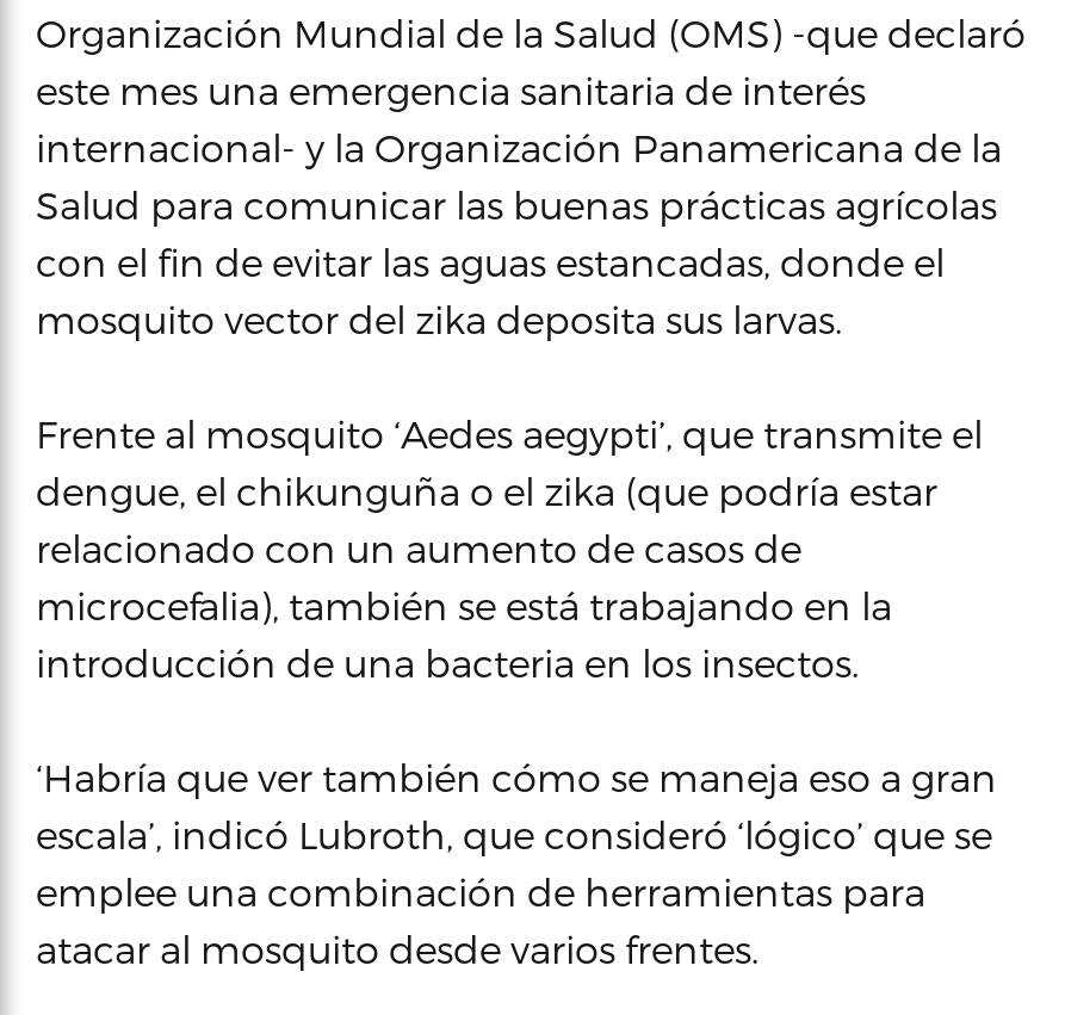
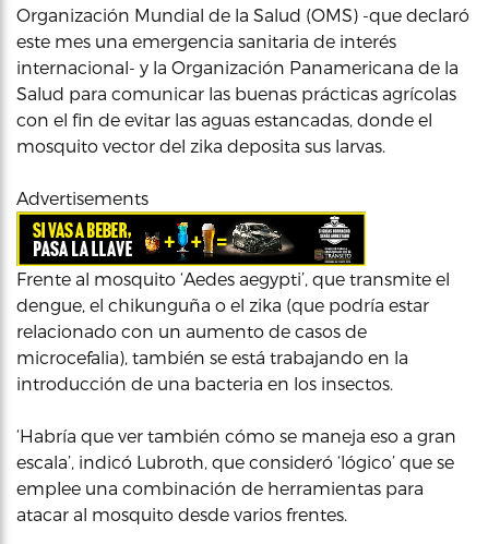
+ [image]

+ Advertisements
